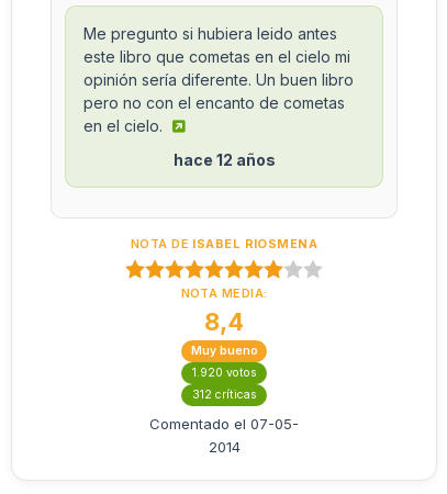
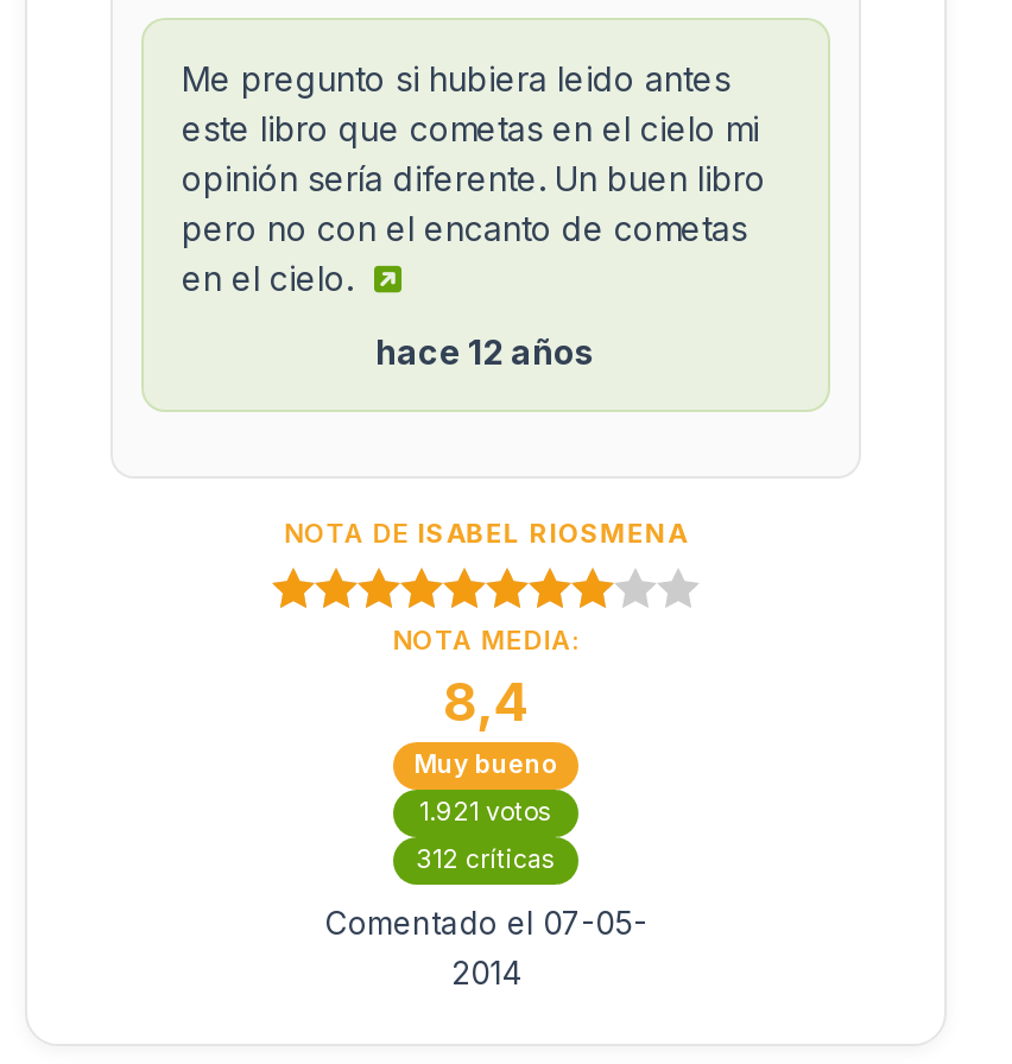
- 1.920 votos
+ 1.921 votos
